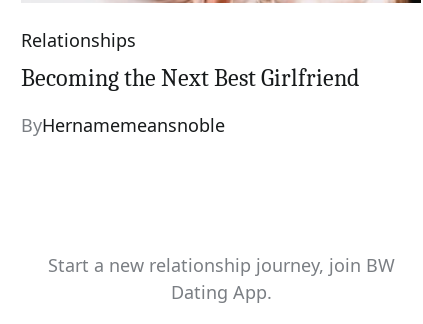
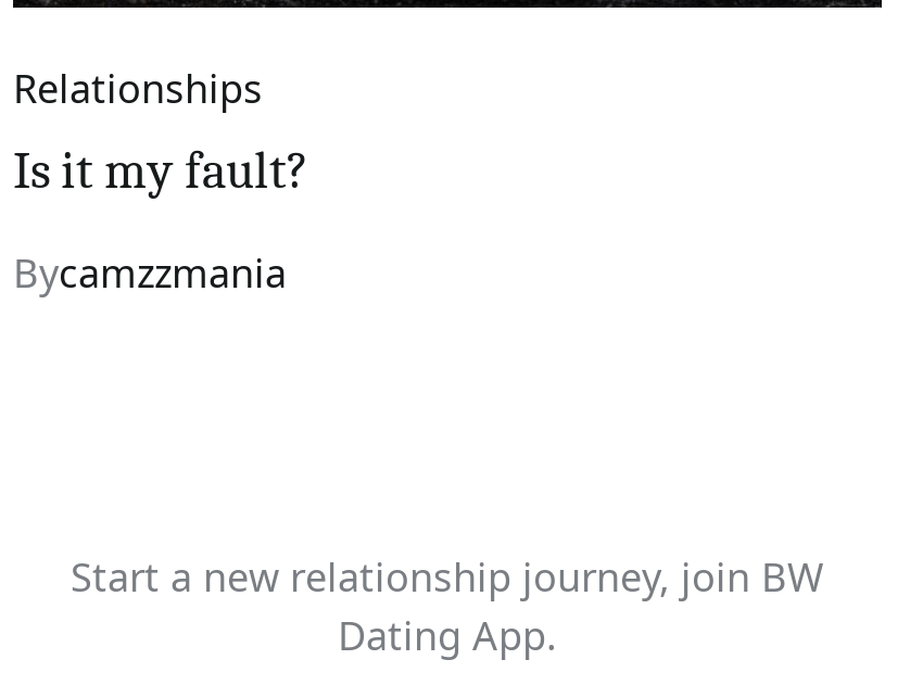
- Becoming the Next Best Girlfriend
+ Is it my fault?

- ByHernamemeansnoble
+ Bycamzzmania
